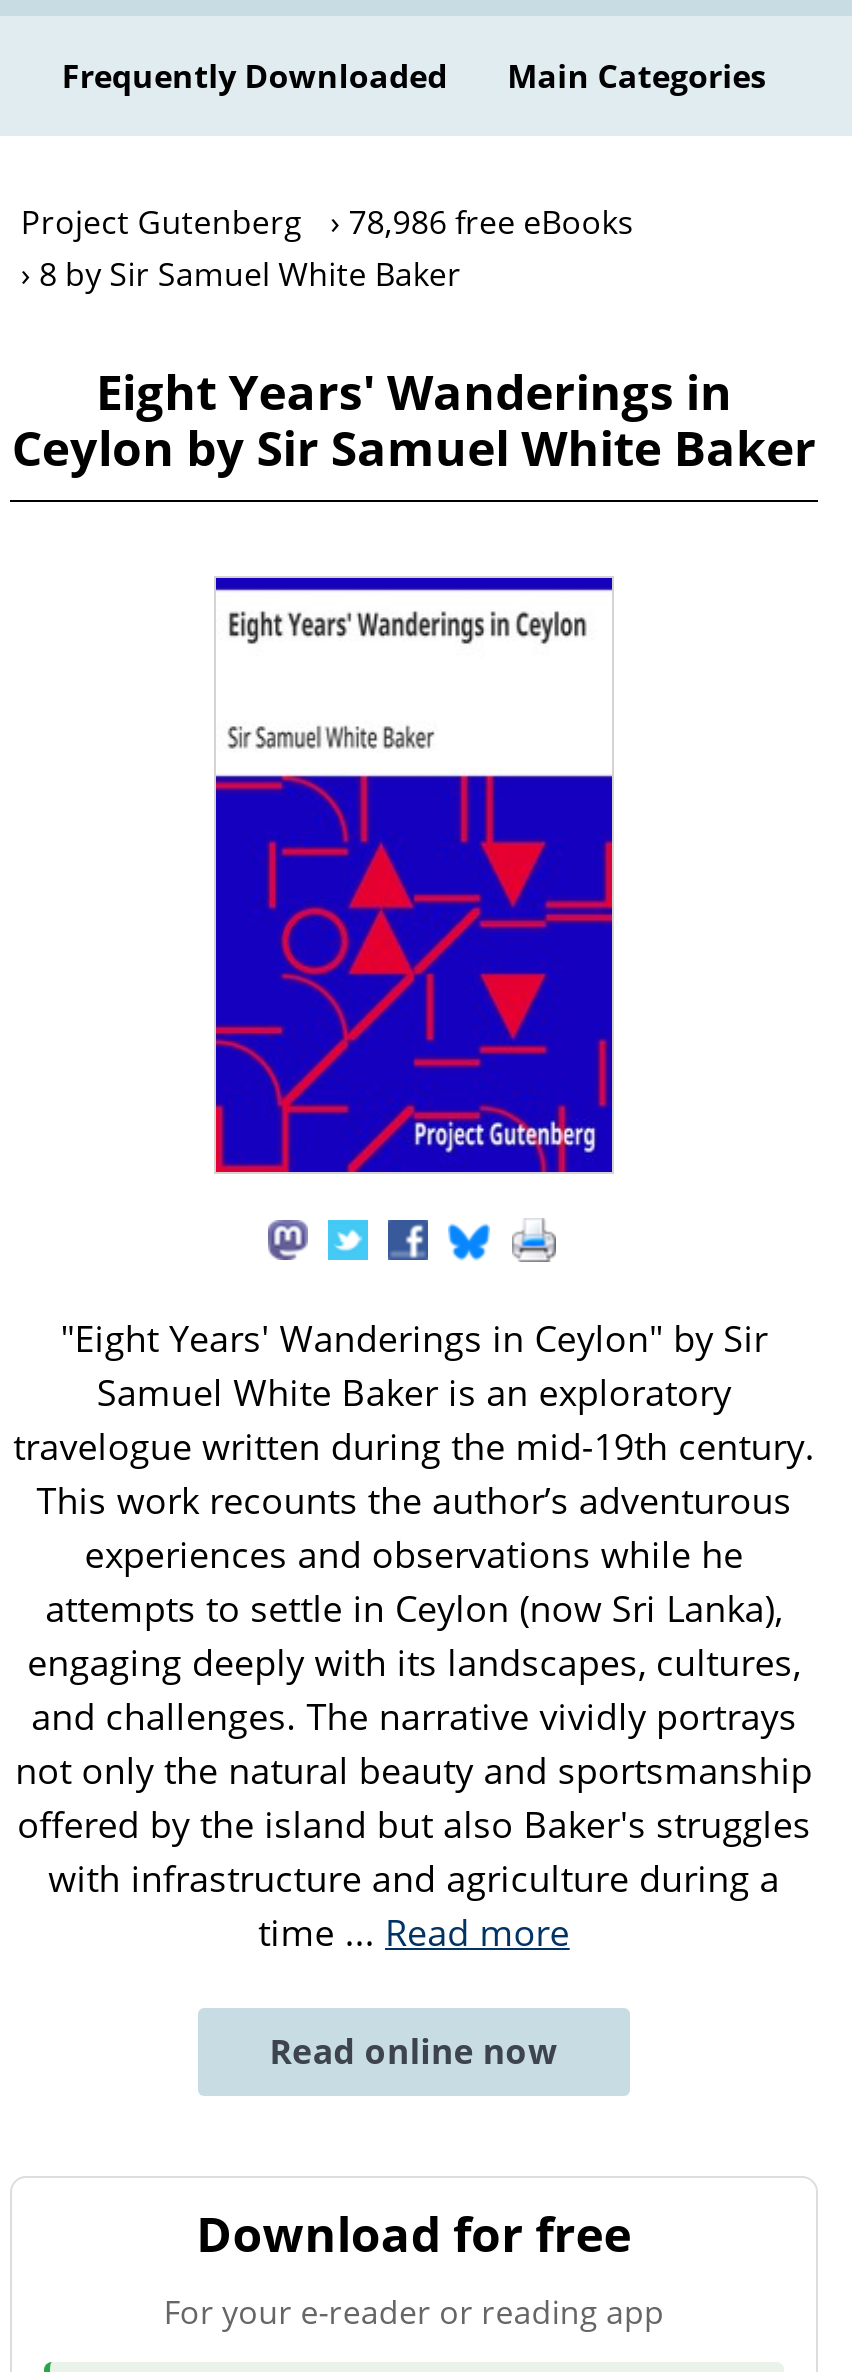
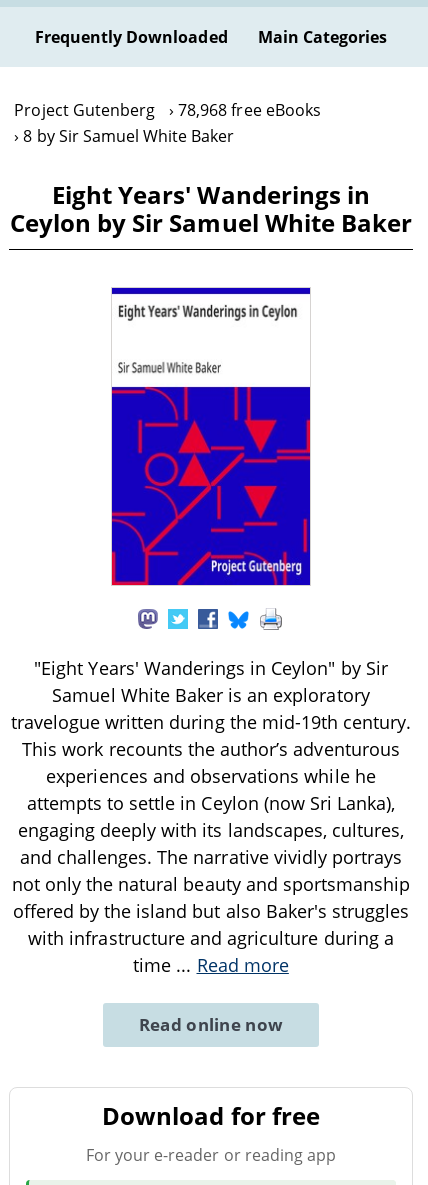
- Project Gutenberg 78,986 free eBooks
+ Project Gutenberg 78,968 free eBooks
